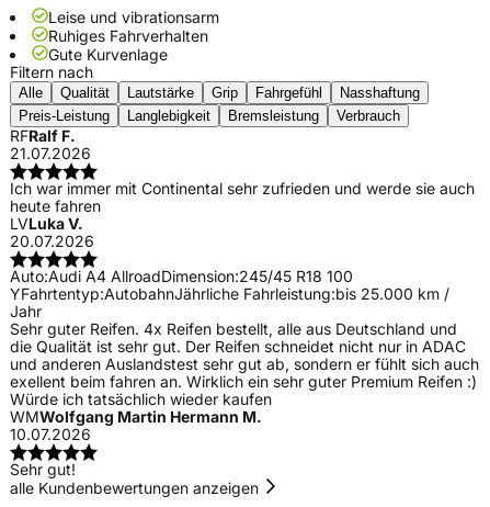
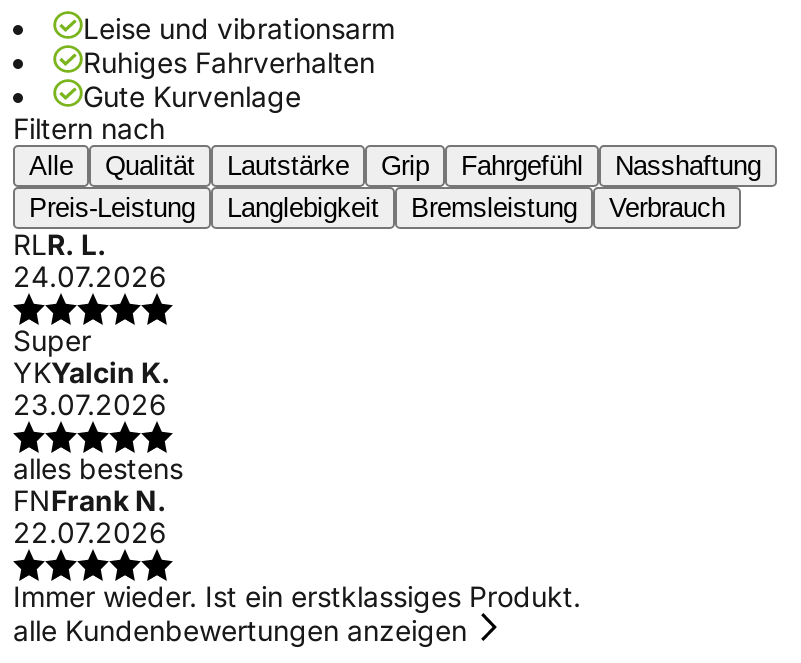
- RFRalf F.
- 21.07.2026
+ RLR. L.
+ 24.07.2026

- Ich war immer mit Continental sehr zufrieden und werde sie auch
- heute fahren
- LVLuka V.
- 20.07.2026
+ Super
+ YKYalcin K.
+ 23.07.2026

- Auto:Audi A4 AllroadDimension:245/45 R18 100
- YFahrtentyp:AutobahnJährliche Fahrleistung:bis 25.000 km /
- Jahr
- Sehr guter Reifen. 4x Reifen bestellt, alle aus Deutschland und
- die Qualität ist sehr gut. Der Reifen schneidet nicht nur in ADAC
- und anderen Auslandstest sehr gut ab, sondern er fühlt sich auch
- exellent beim fahren an. Wirklich ein sehr guter Premium Reifen :)
- Würde ich tatsächlich wieder kaufen
- WMWolfgang Martin Hermann M.
- 10.07.2026
+ alles bestens
+ FNFrank N.
+ 22.07.2026

- Sehr gut!
+ Immer wieder. Ist ein erstklassiges Produkt.
